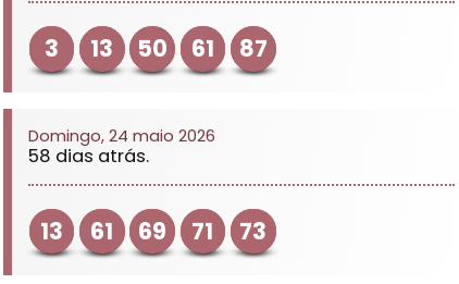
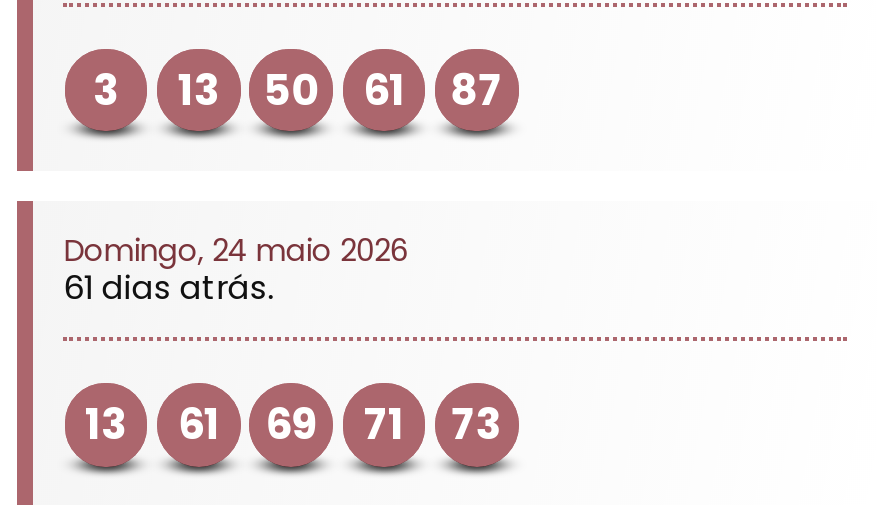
- 58 dias atrás.
+ 61 dias atrás.
